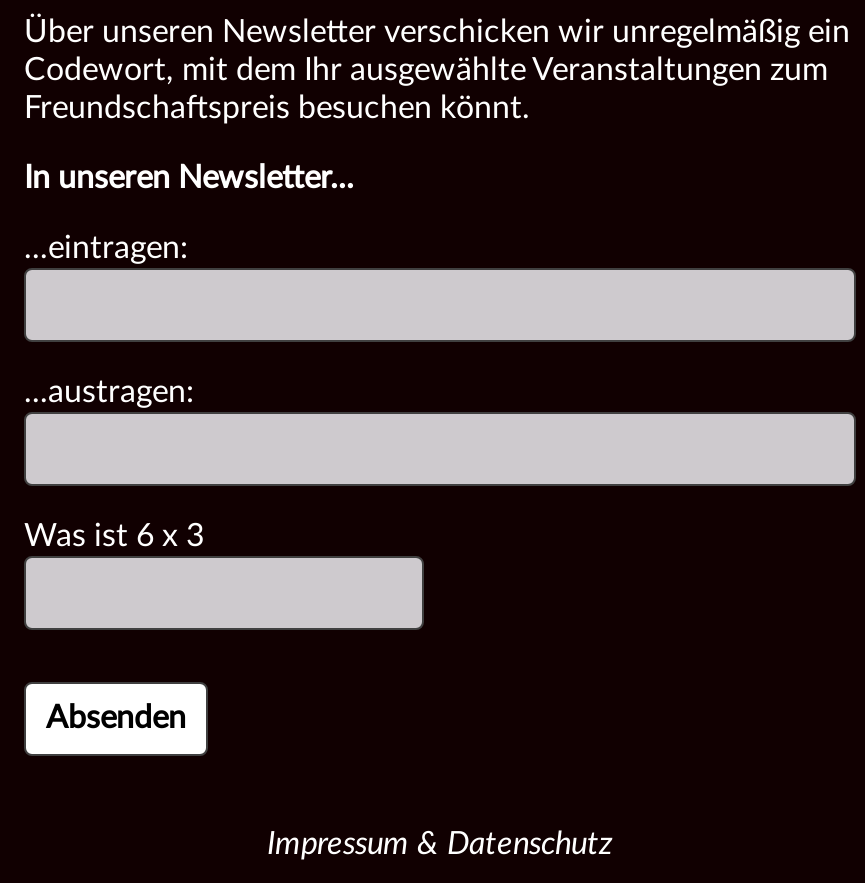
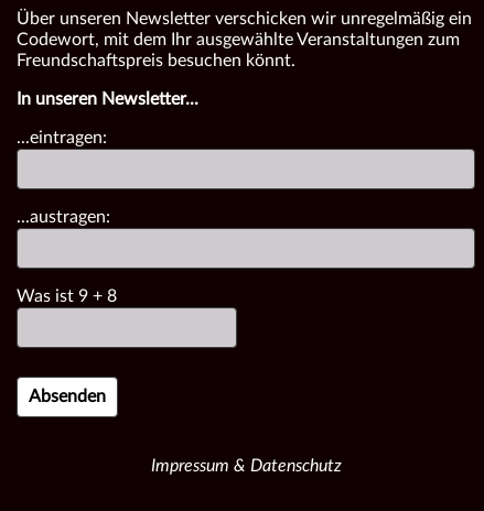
- Was ist 6 x 3
+ Was ist 9 + 8
